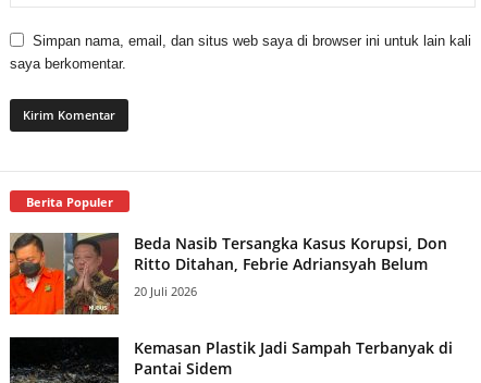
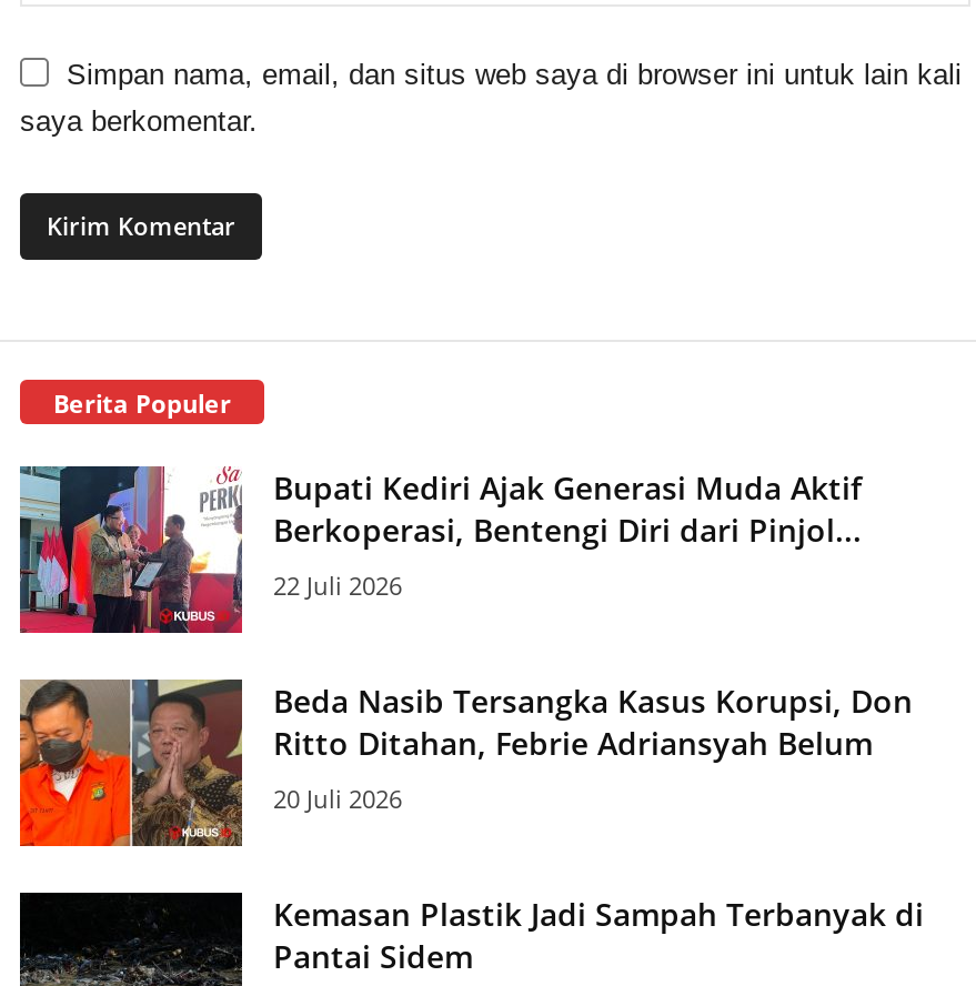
+ [image]
+ Bupati Kediri Ajak Generasi Muda Aktif
+ Berkoperasi, Bentengi Diri dari Pinjol...
+ 22 Juli 2026
